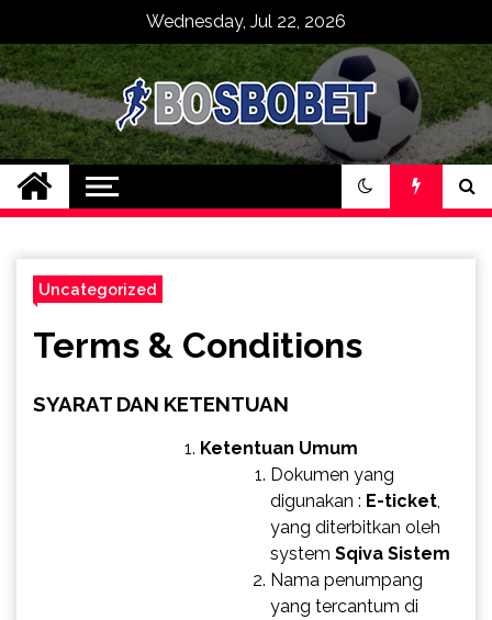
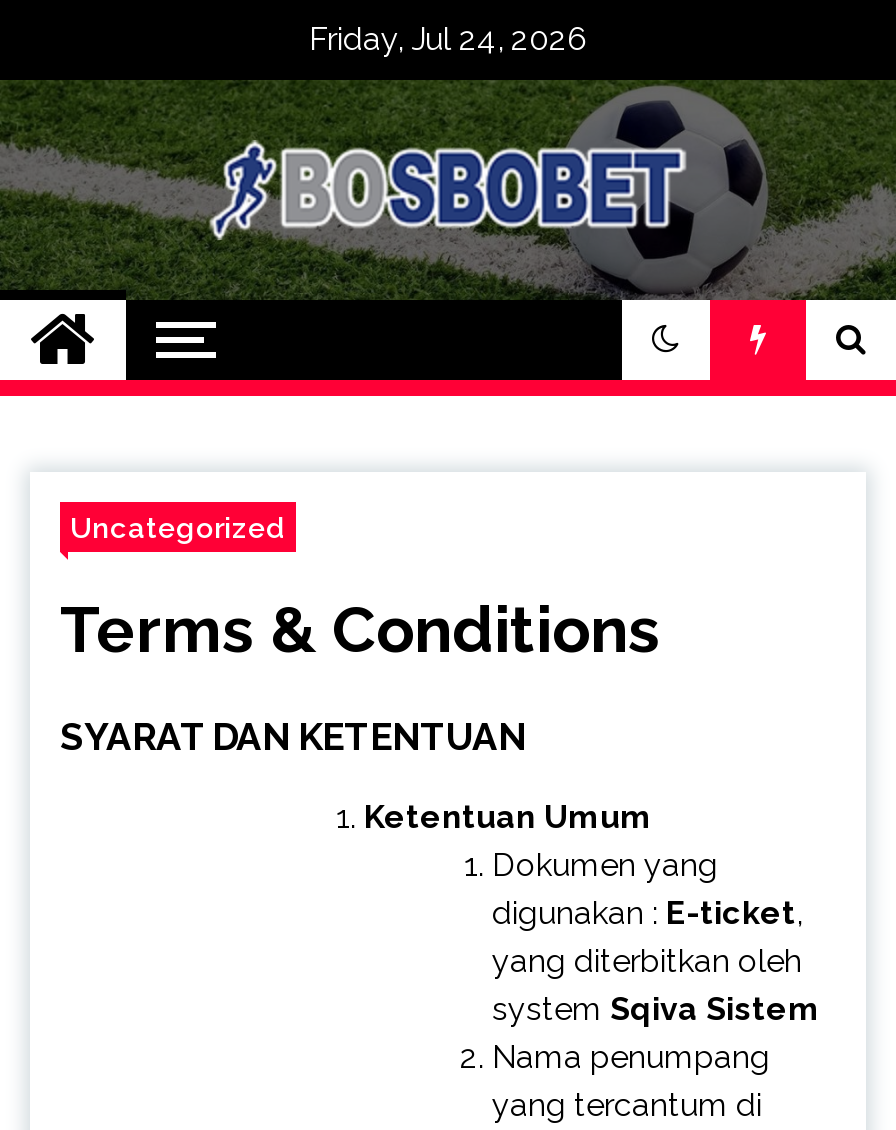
- Wednesday, Jul 22, 2026
+ Friday, Jul 24, 2026
